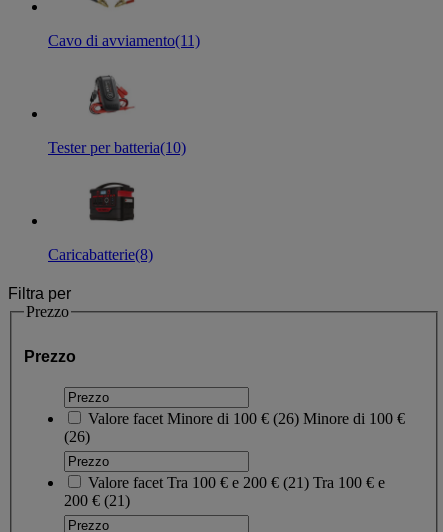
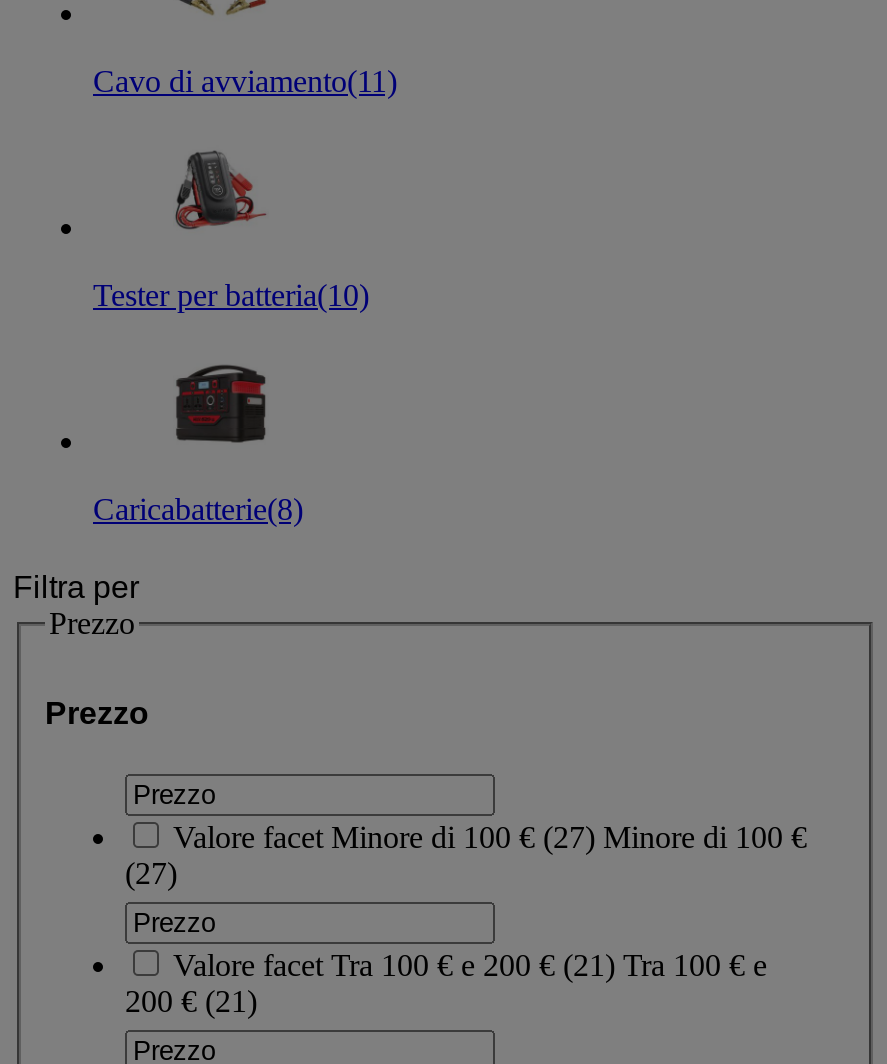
- Valore facet Minore di 100 €(26) Minore di 100 €
+ Valore facet Minore di 100 €(27) Minore di 100 €

- (26)
+ (27)
